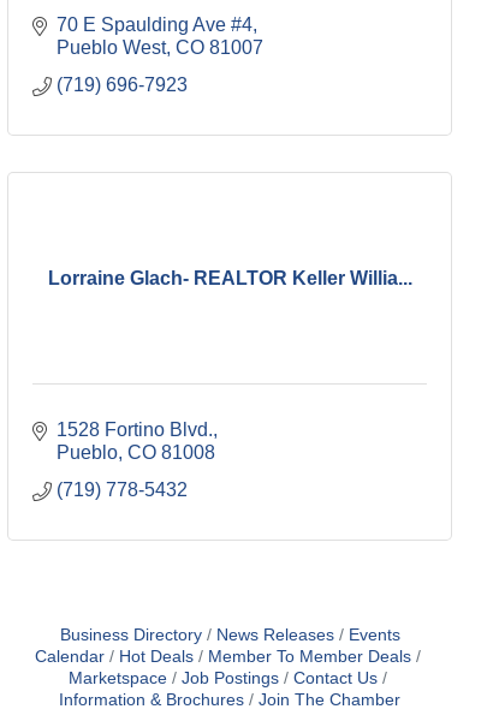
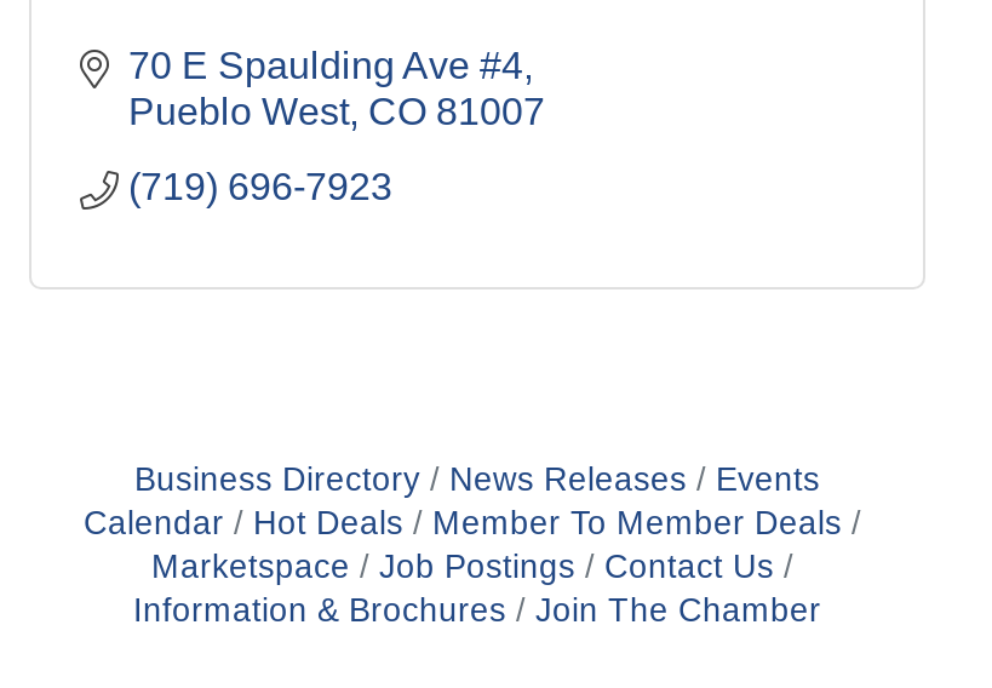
- Lorraine Glach- REALTOR Keller Willia...

- 1528 Fortino Blvd.
- Pueblo CO 81008
- (719) 778-5432
